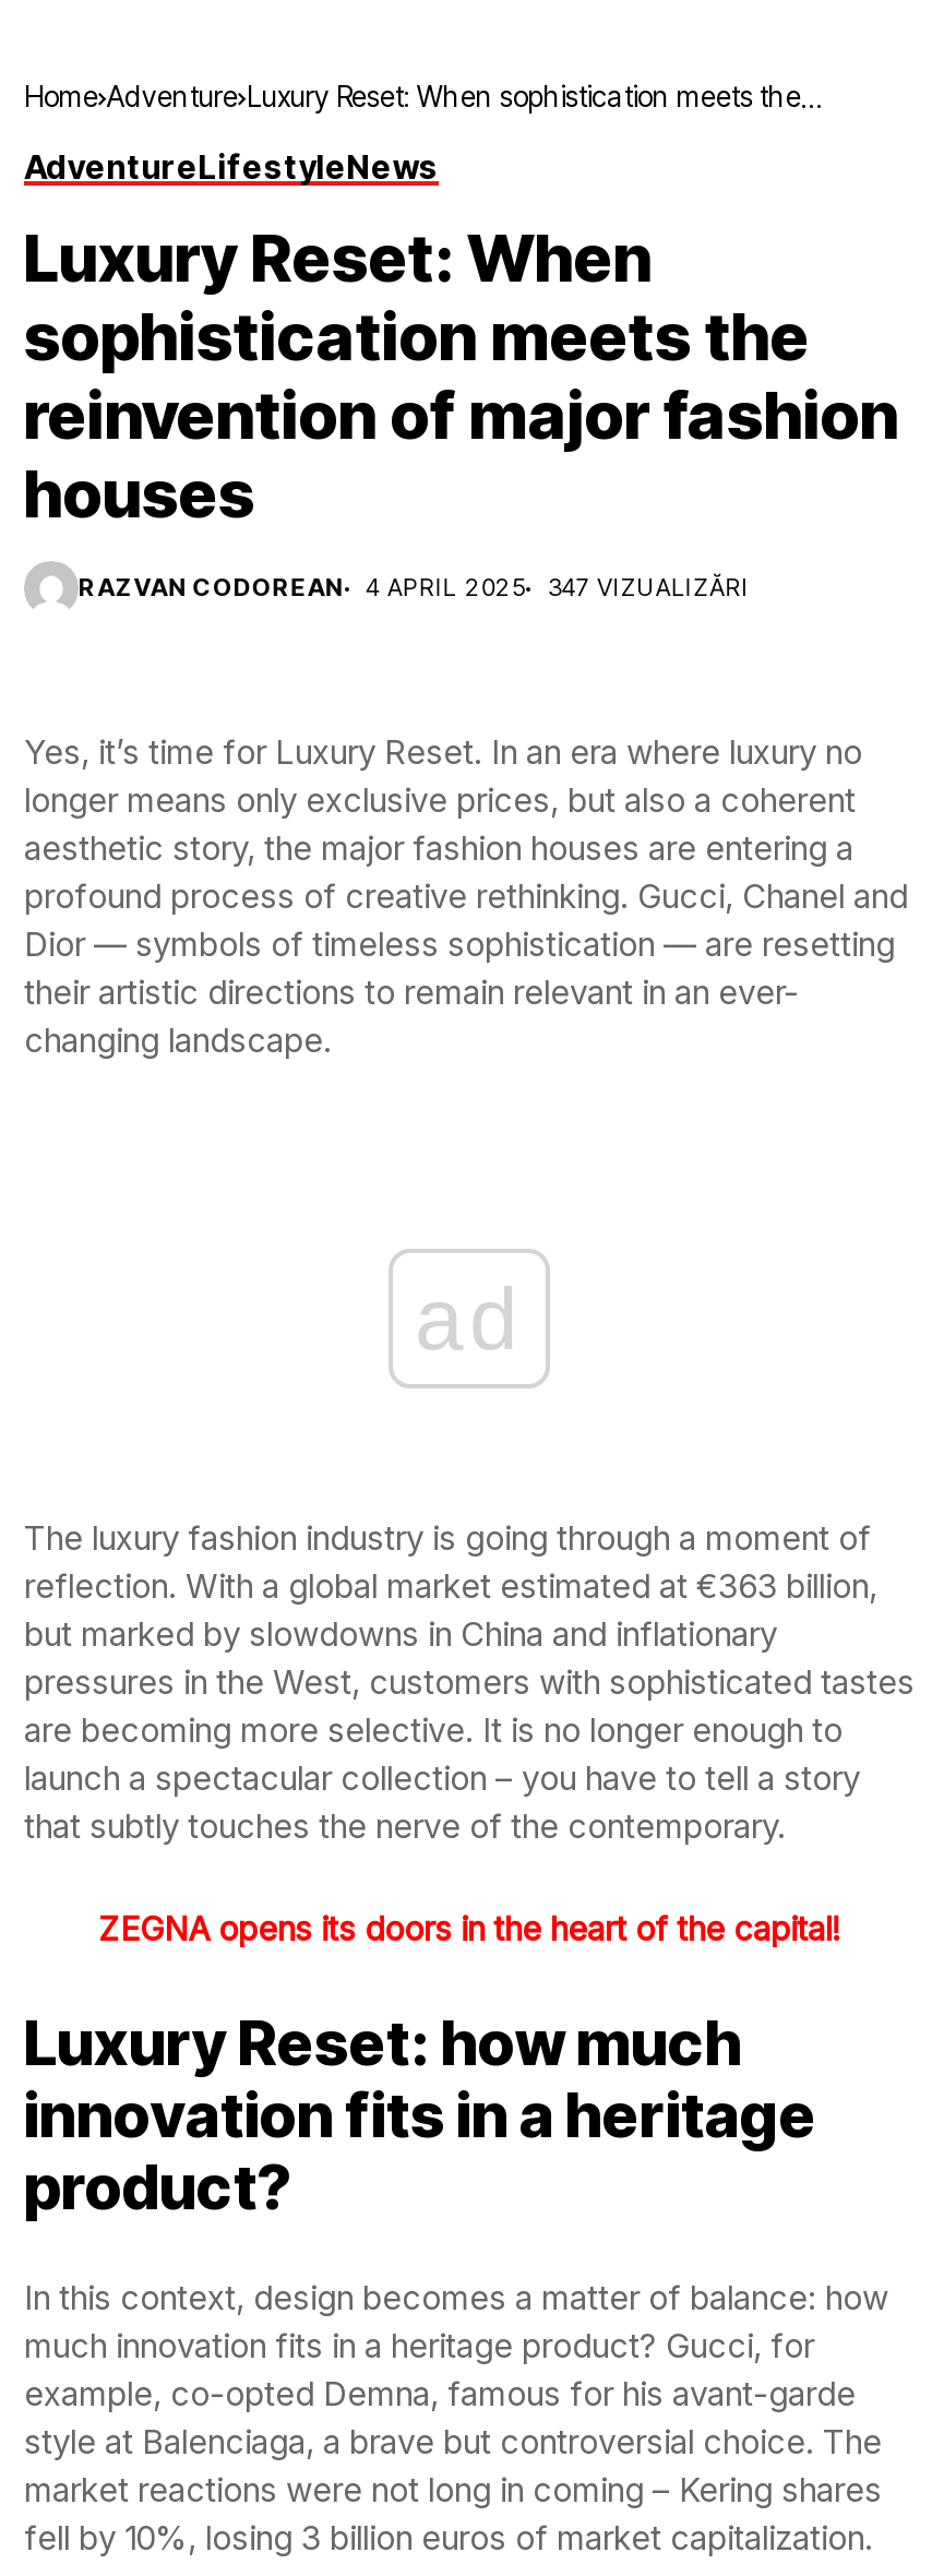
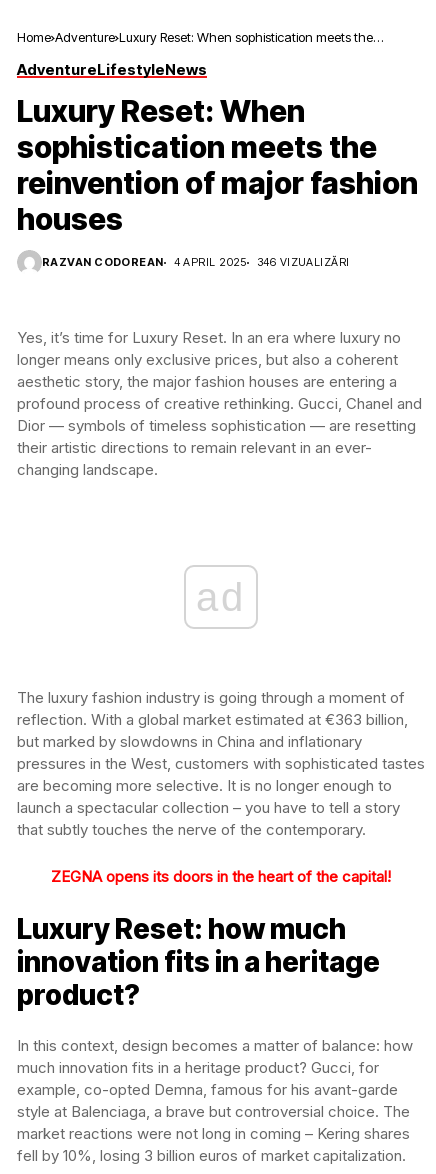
- RAZVAN CODOREAN 4 APRIL 2025 347 VIZUALIZĂRI
+ RAZVAN CODOREAN 4 APRIL 2025 346 VIZUALIZĂRI
